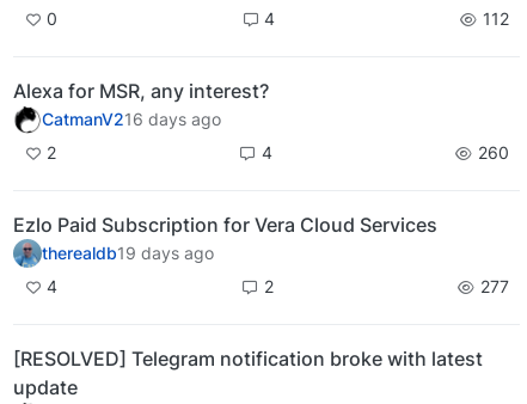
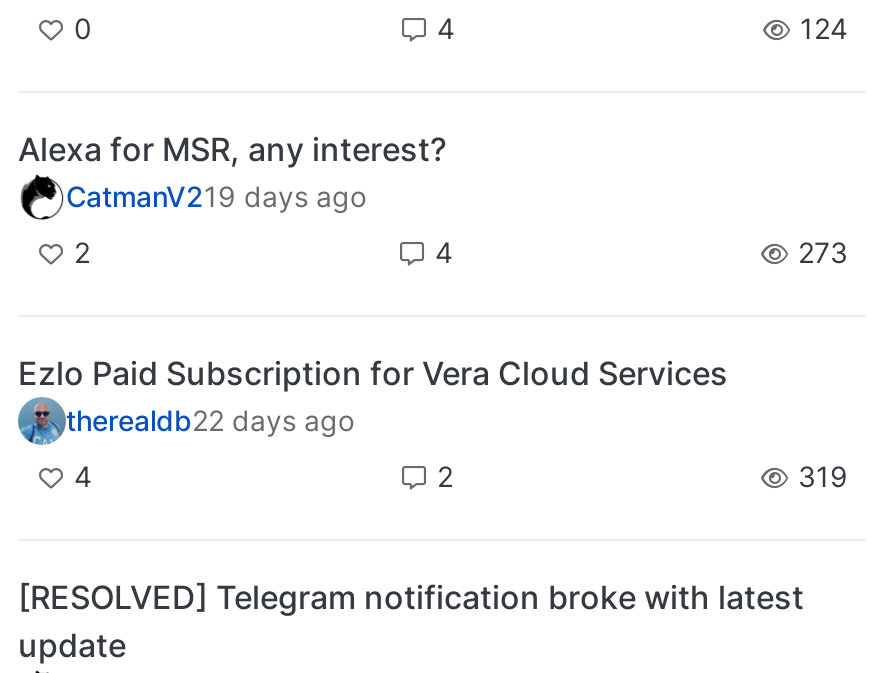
- 112
+ 124

- CatmanV216 days ago
+ CatmanV219 days ago

- 260
+ 273

- therealdb19 days ago
+ therealdb22 days ago

- 277
+ 319
